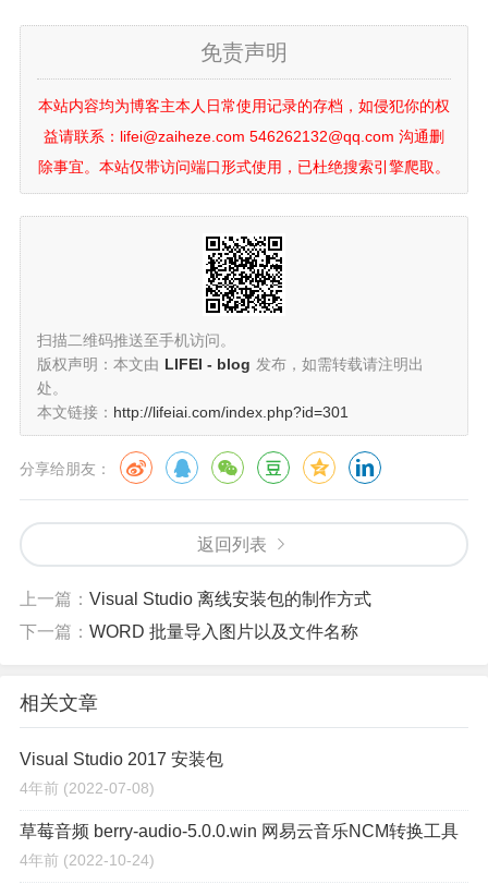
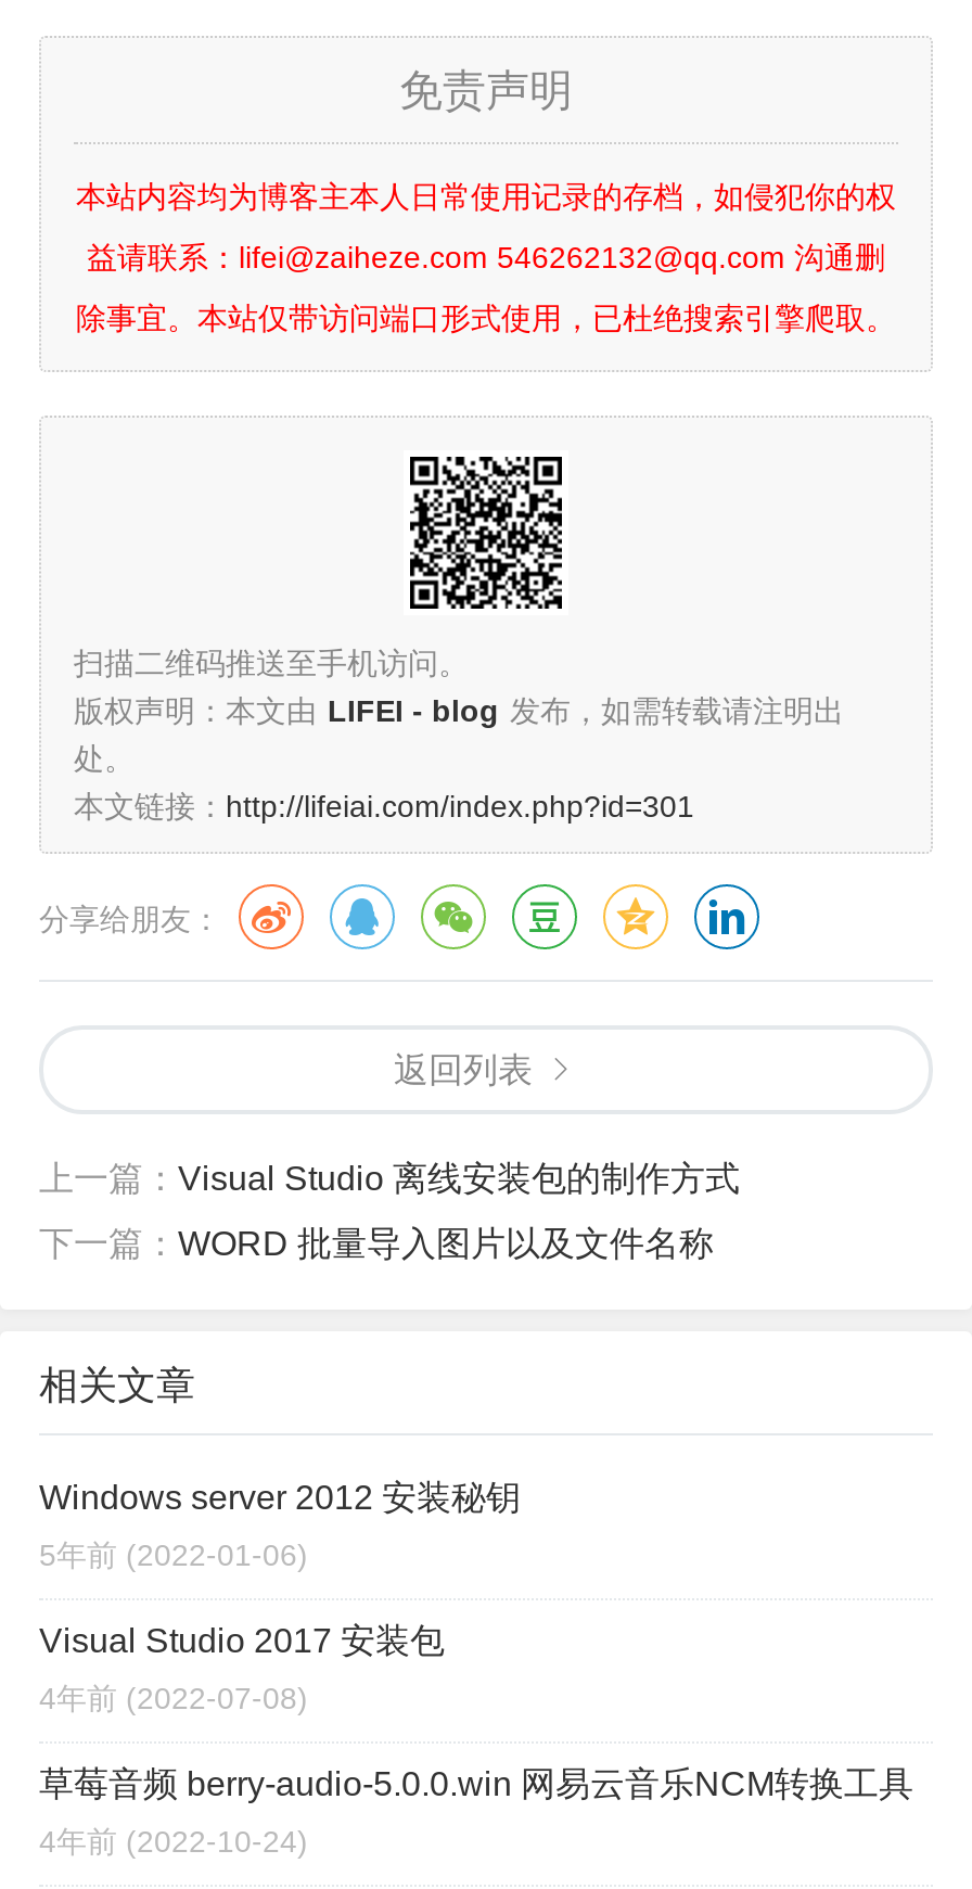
+ Windows server 2012 安装秘钥
+ 5年前(2022-01-06)
